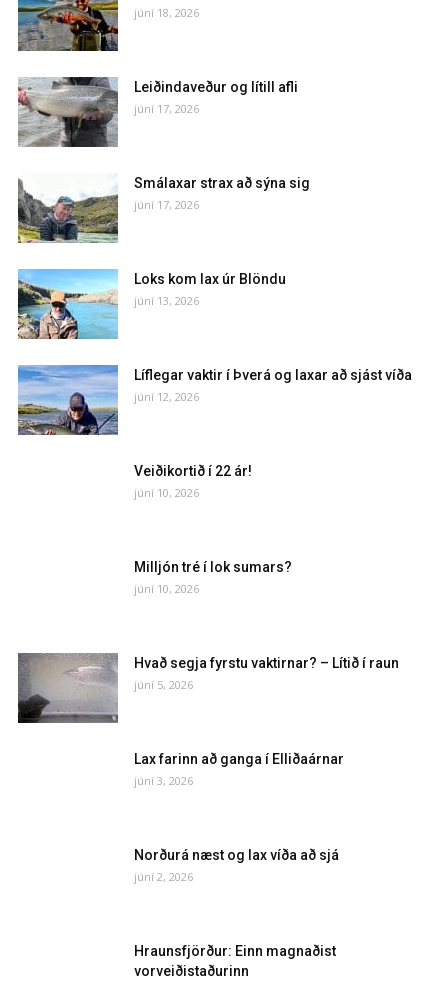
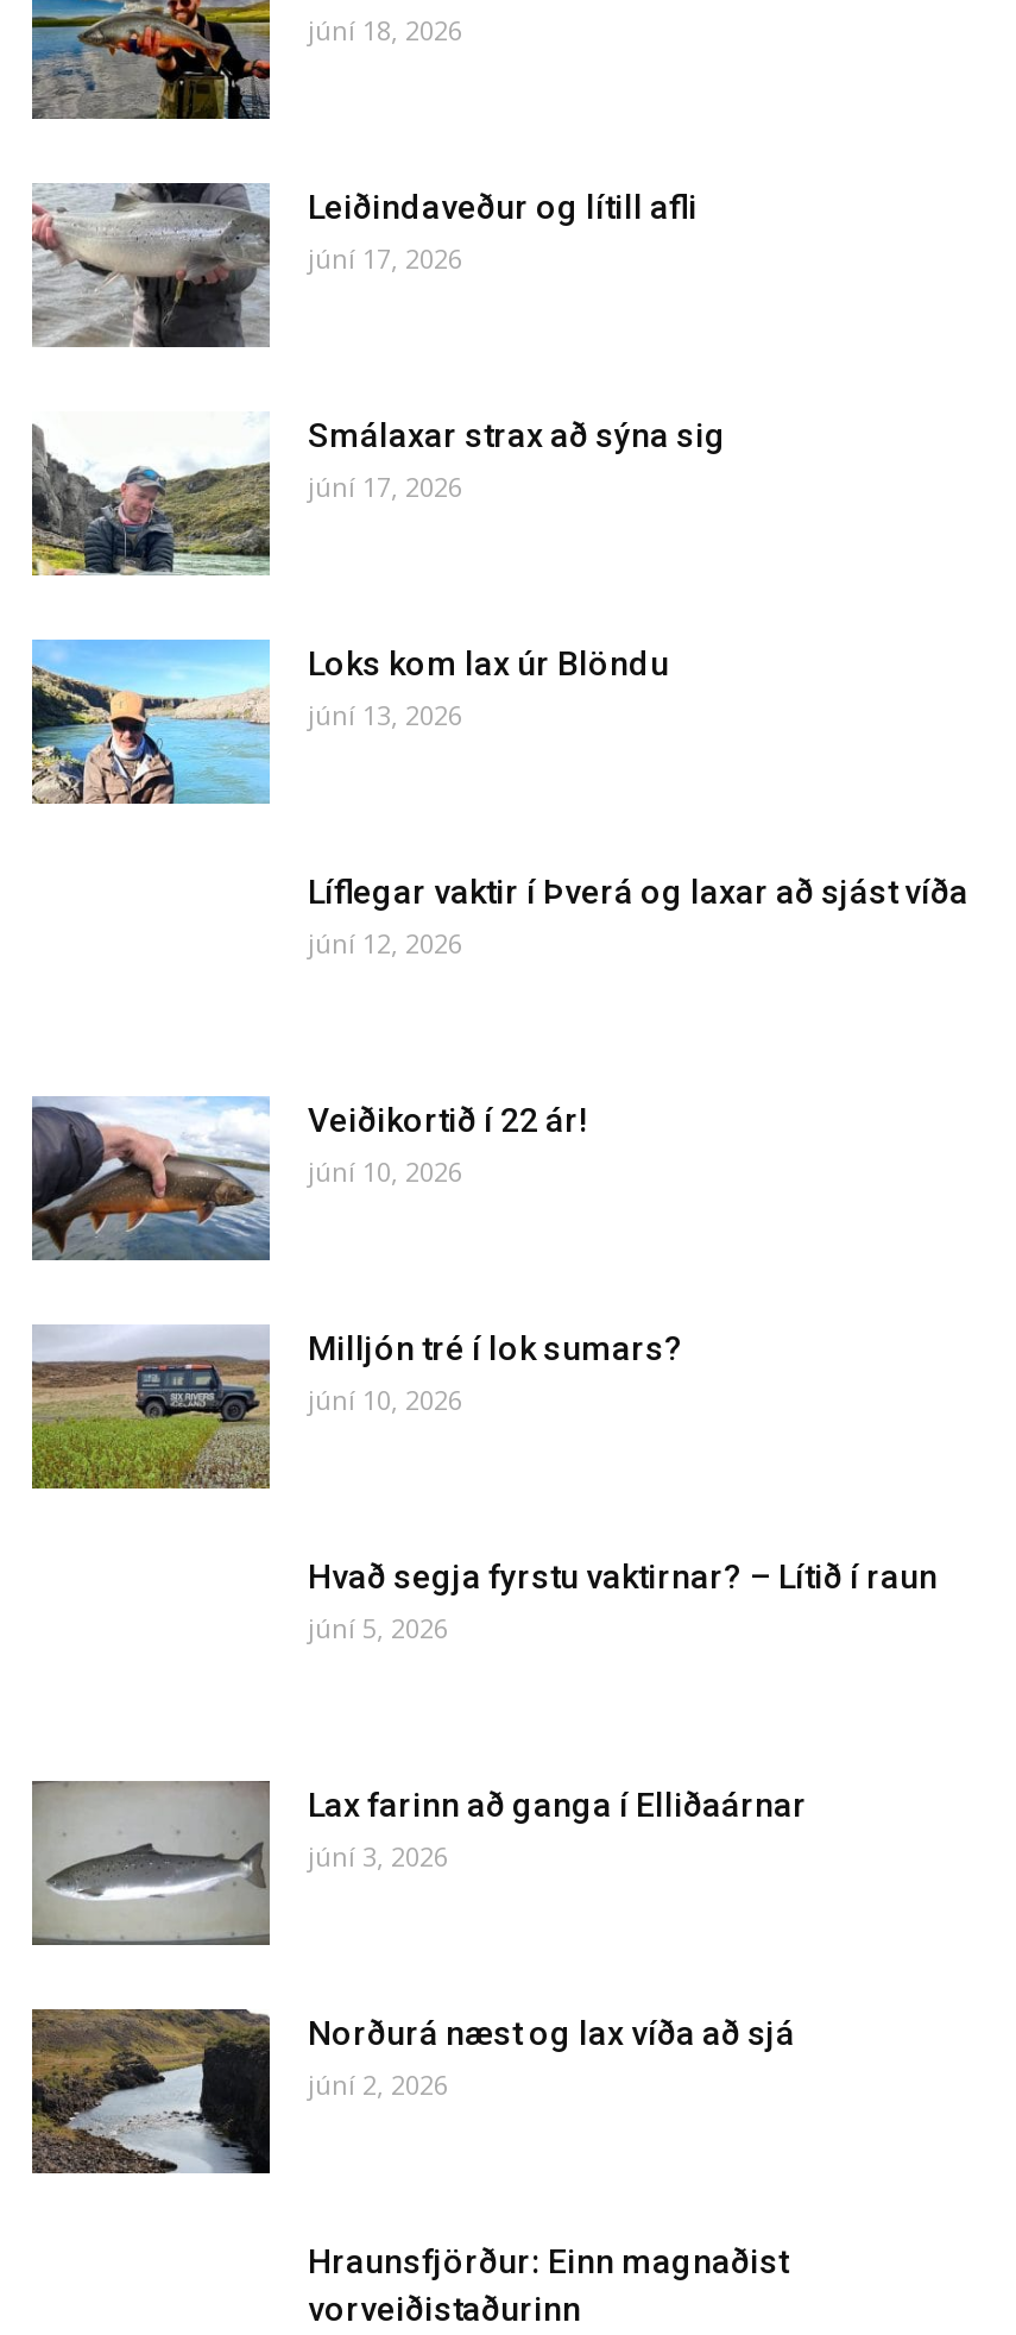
- [image]

+ [image]

+ [image]

- [image]

+ [image]

+ [image]
